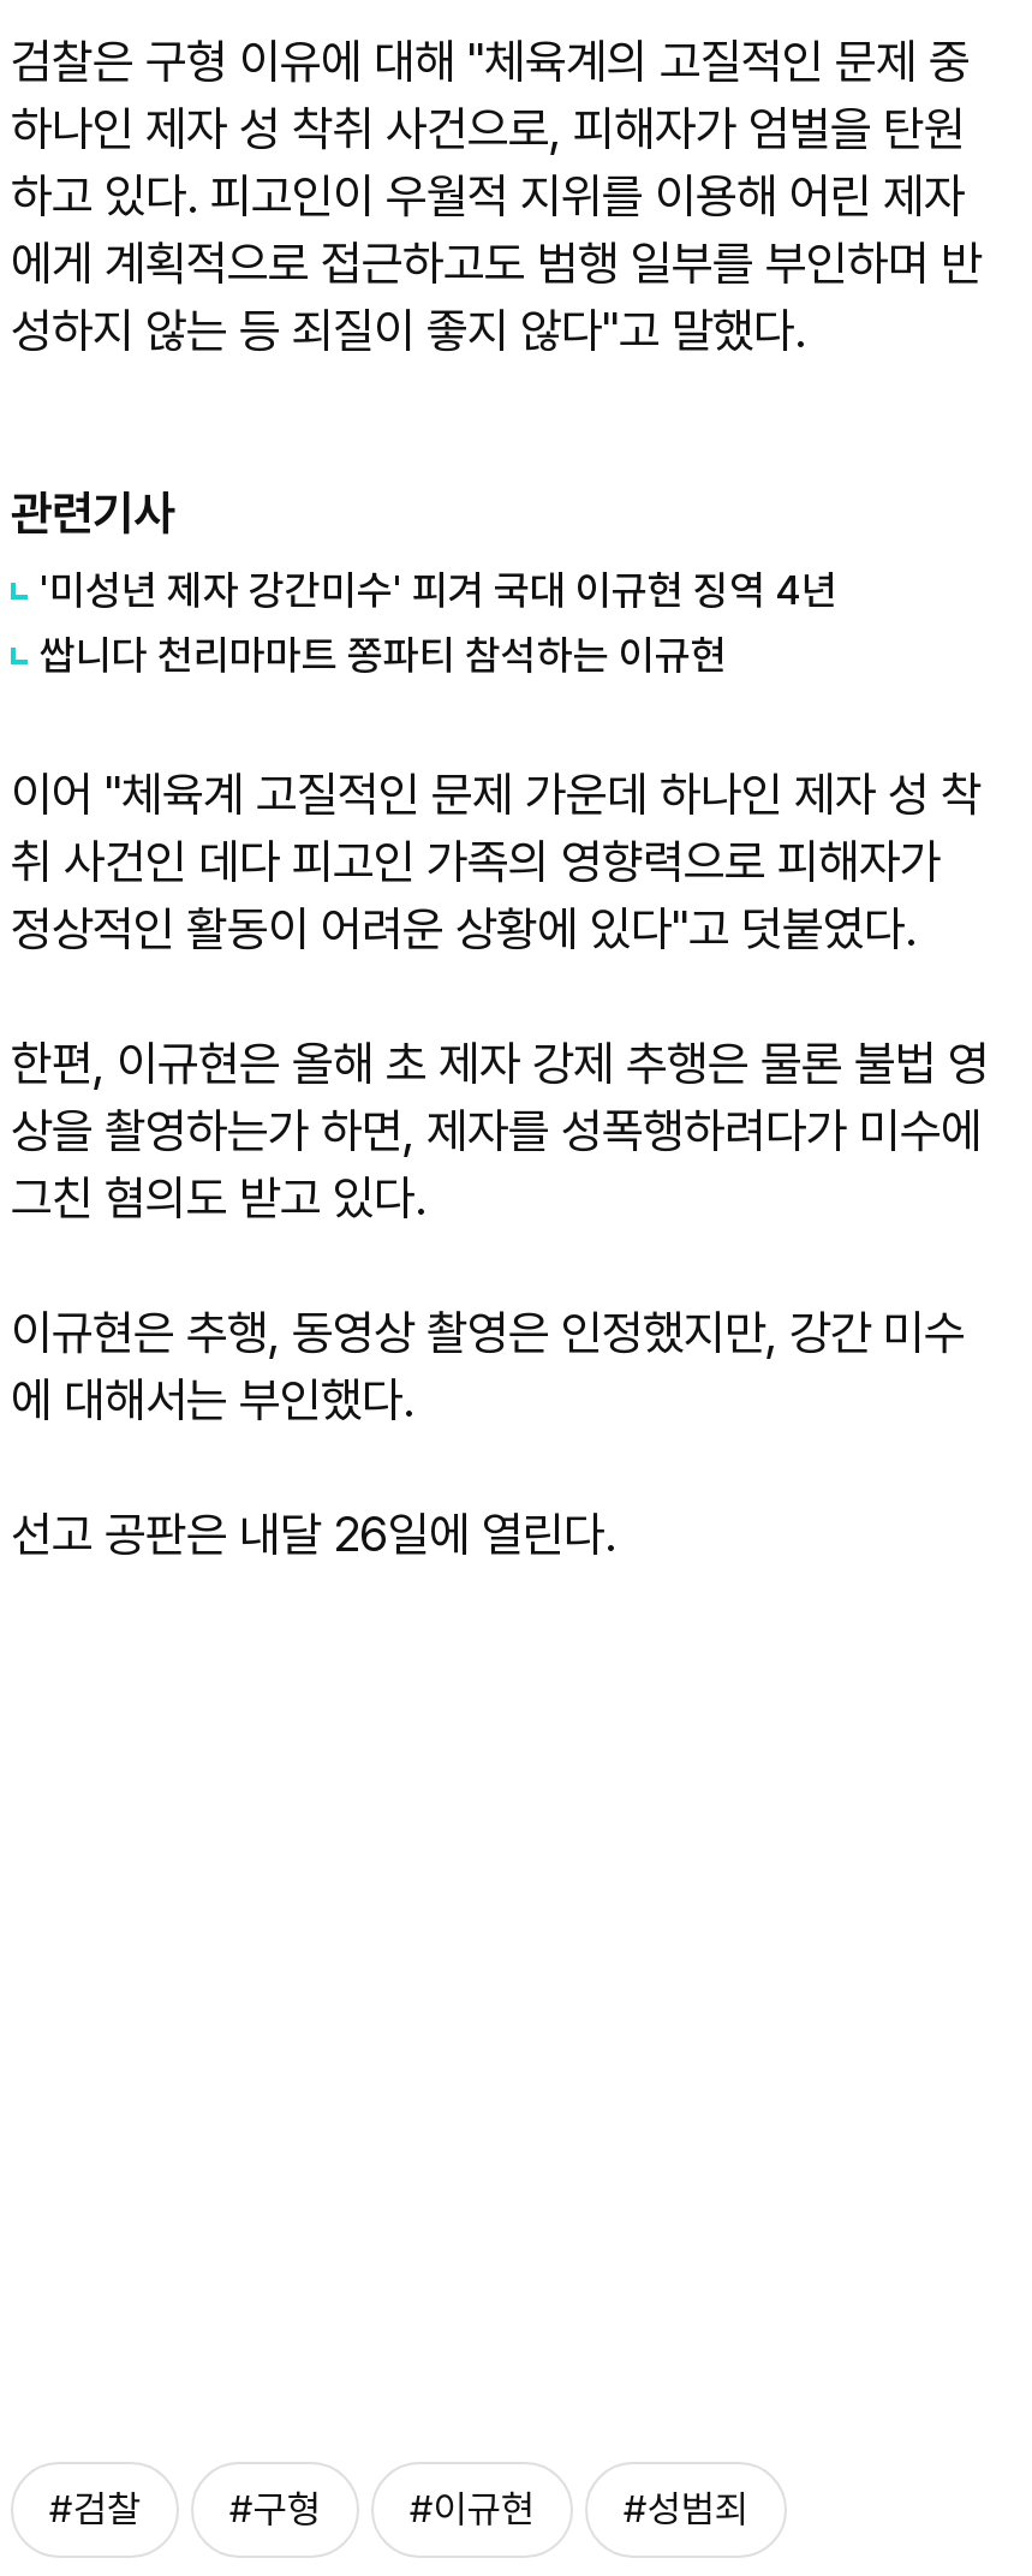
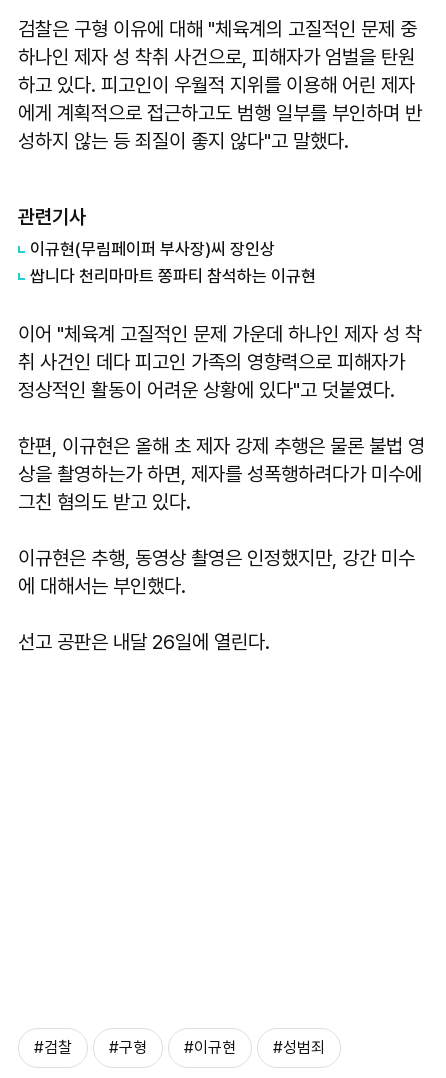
- '미성년 제자 강간미수' 피겨 국대 이규현 징역 4년
+ 이규현(무림페이퍼 부사장)씨 장인상
